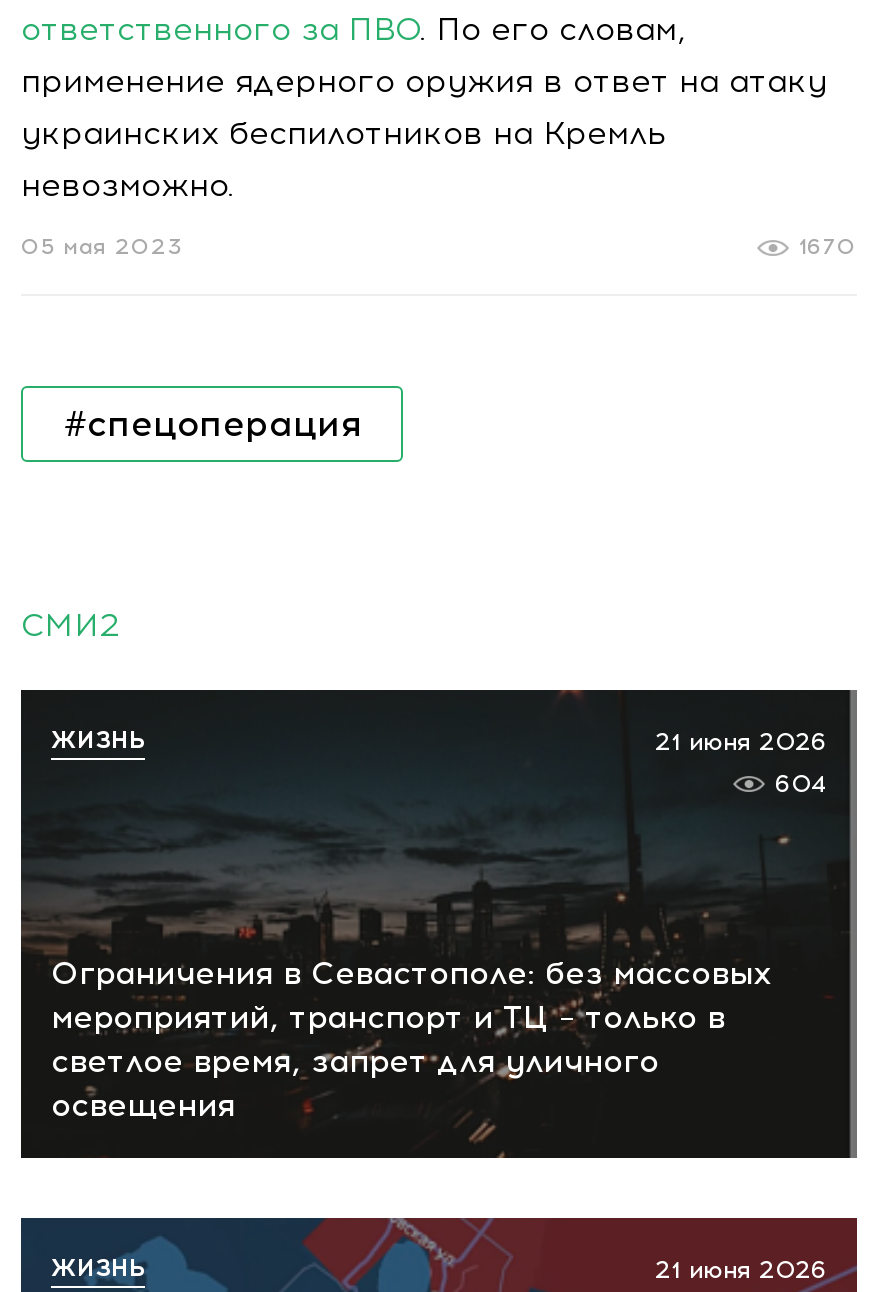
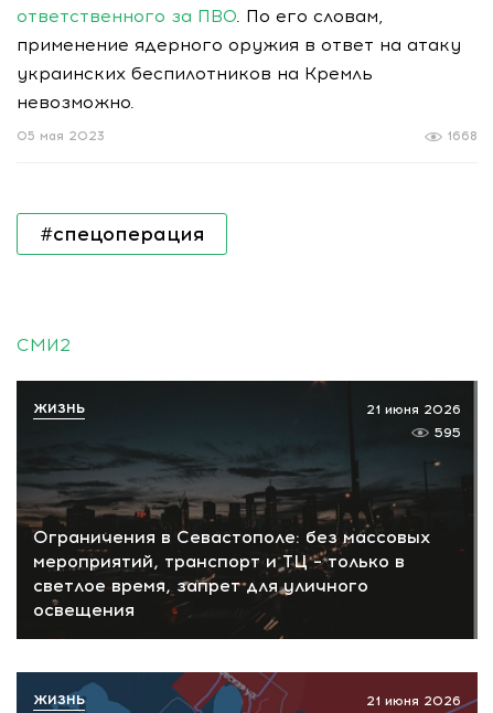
- 1670
+ 1668

- 604
+ 595
